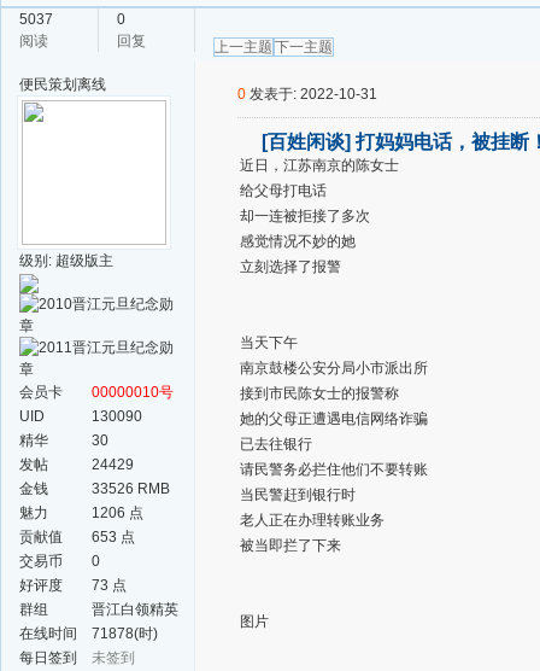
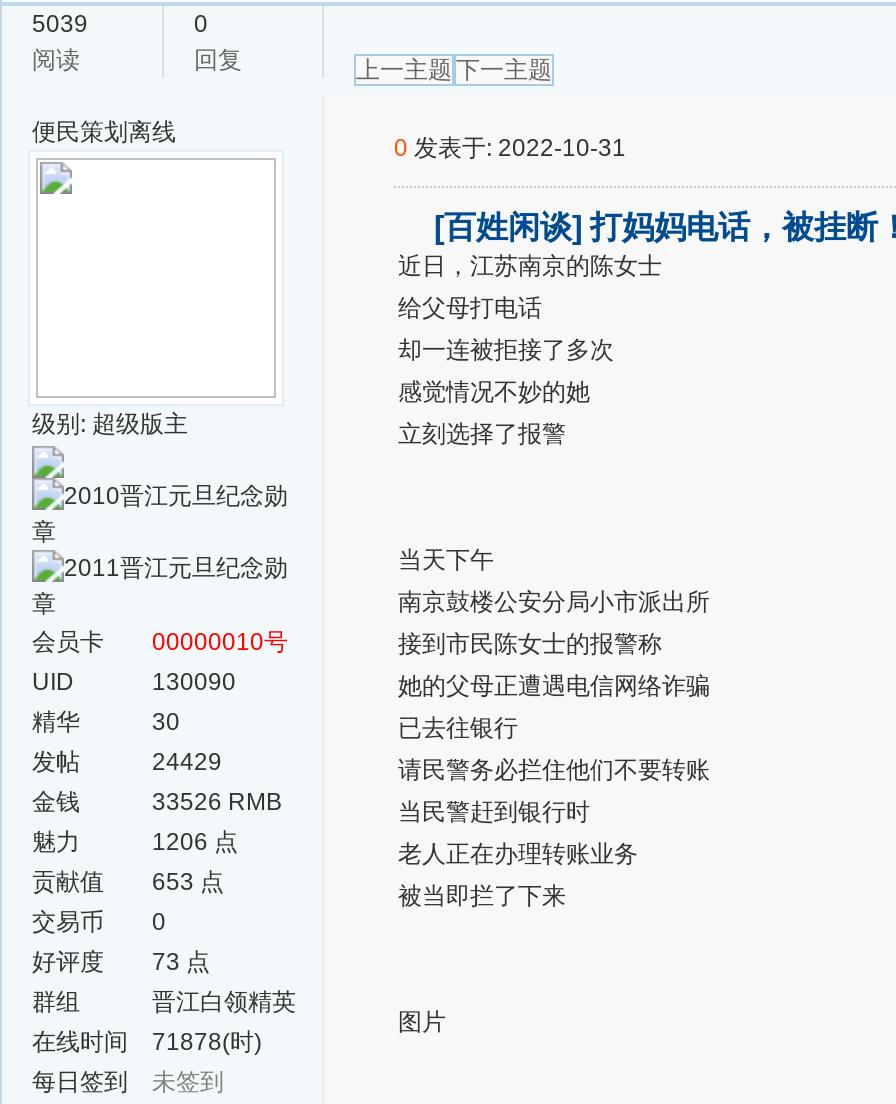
- 5037
+ 5039
